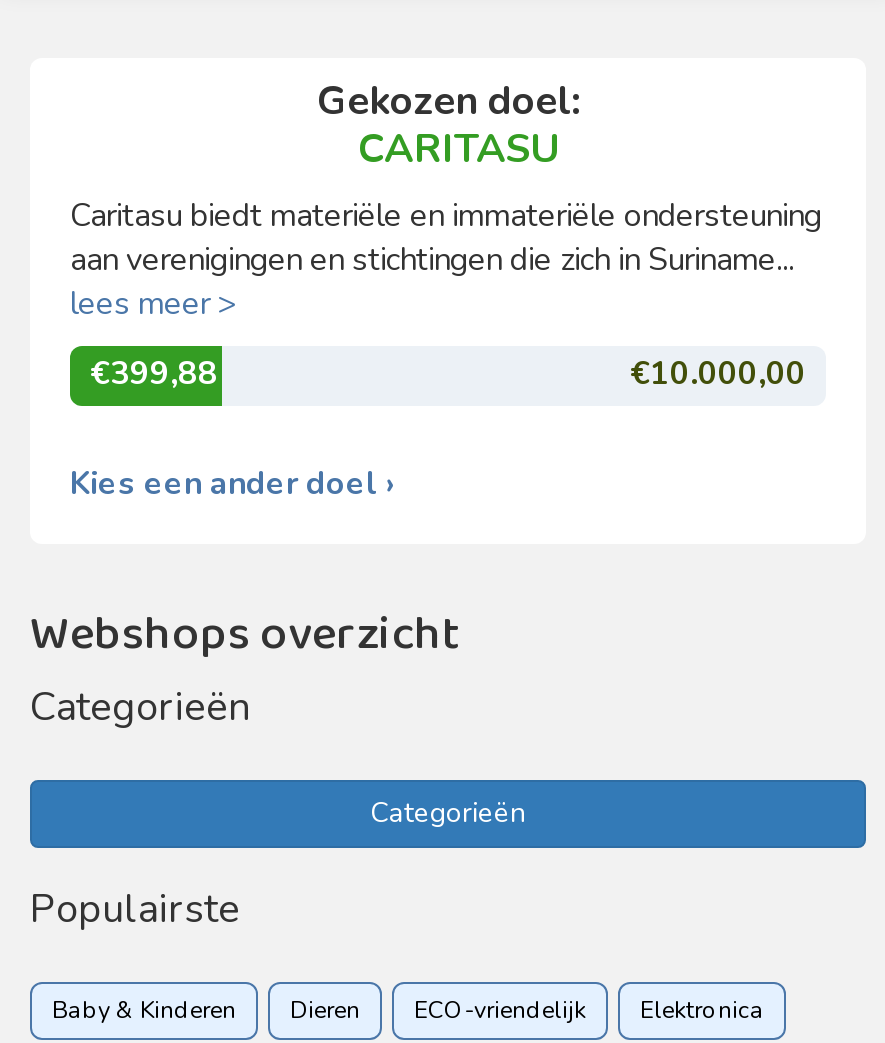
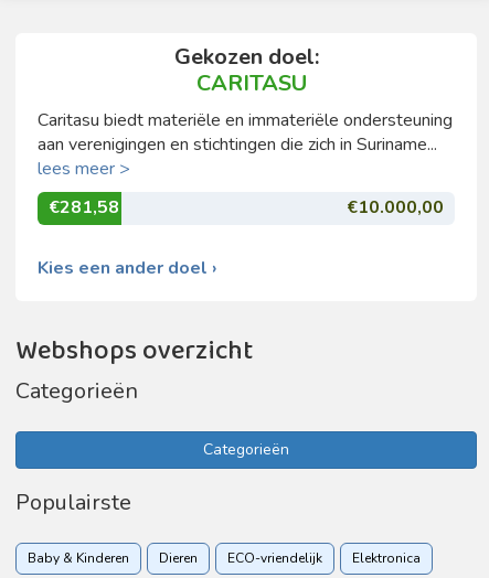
- €399,88
+ €281,58
